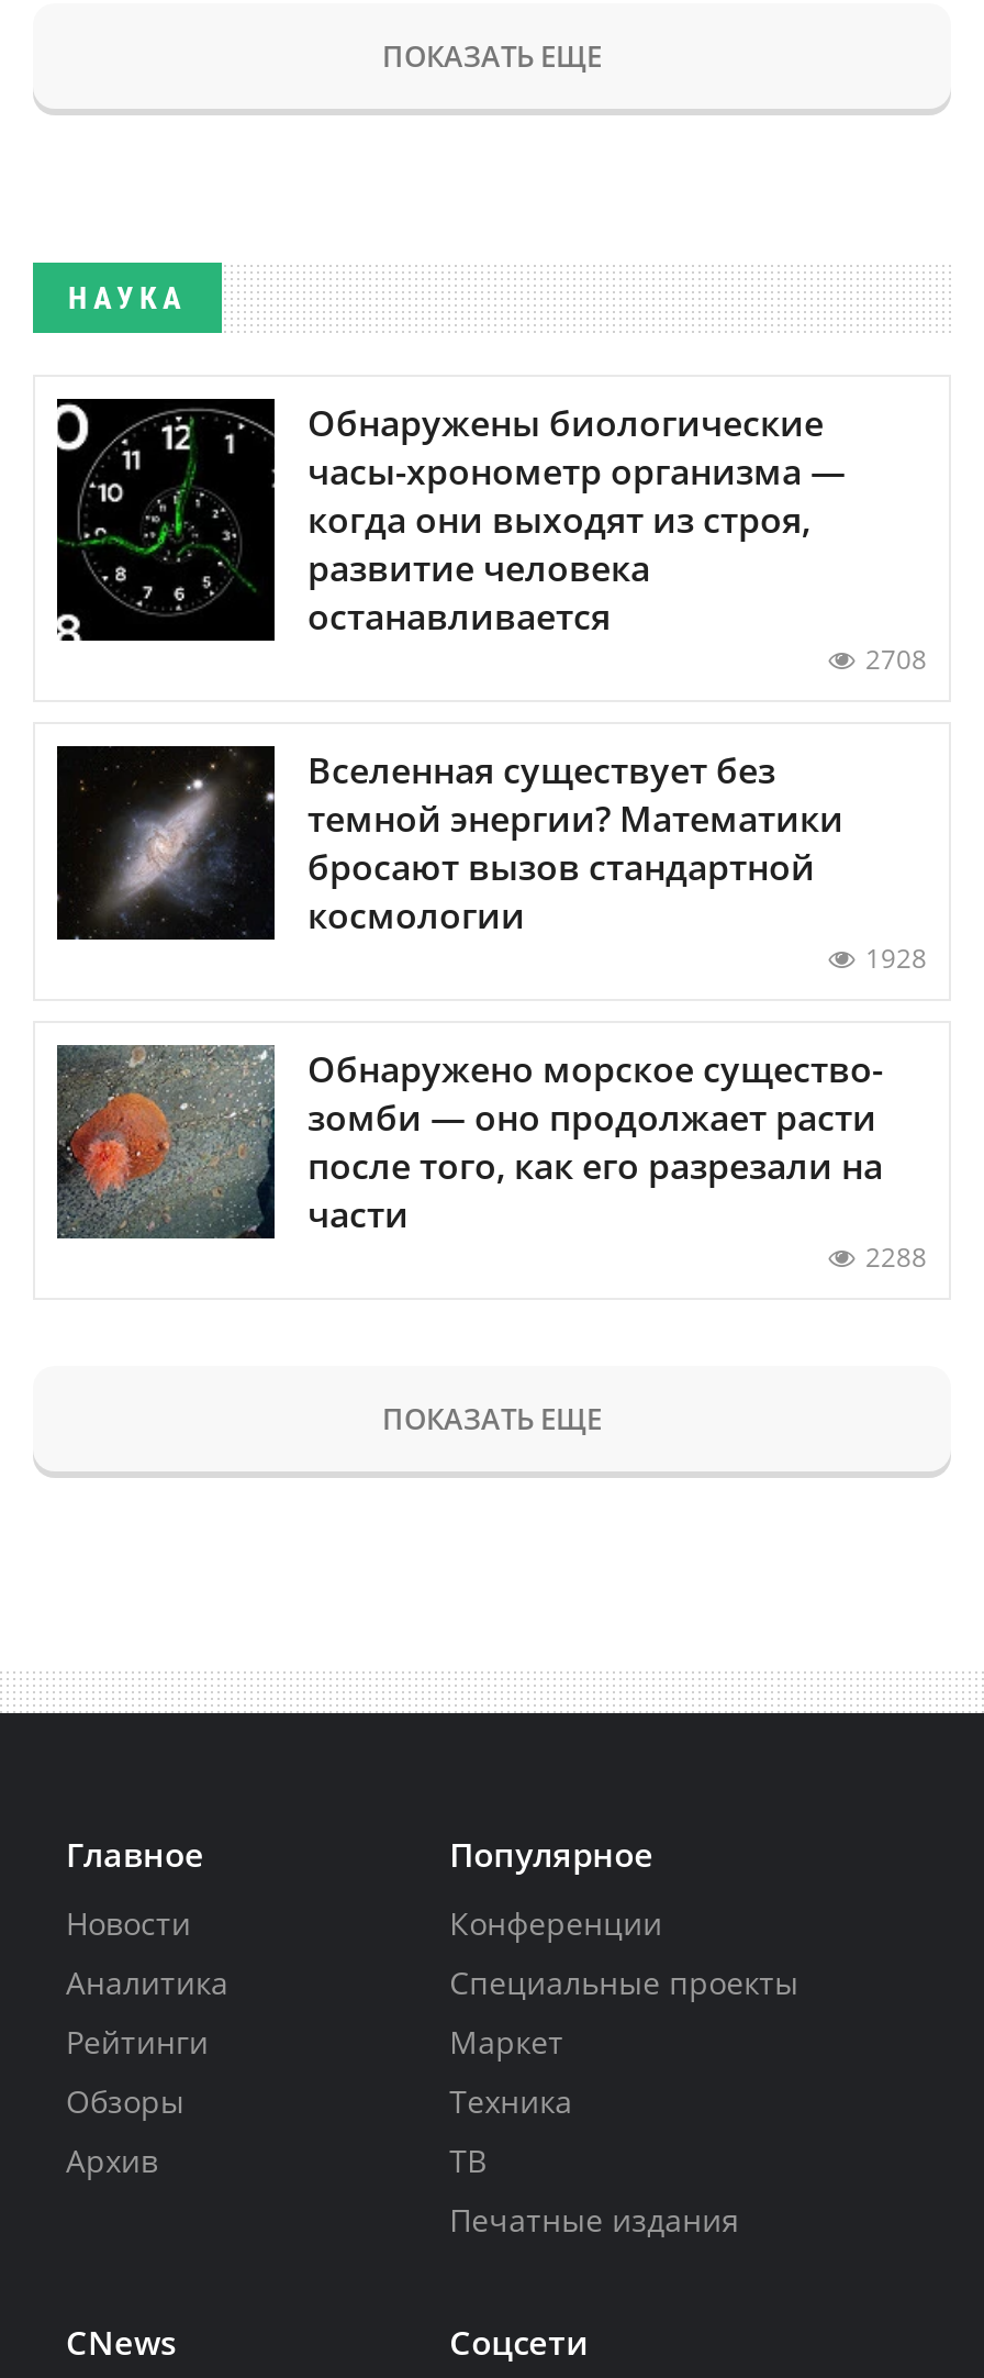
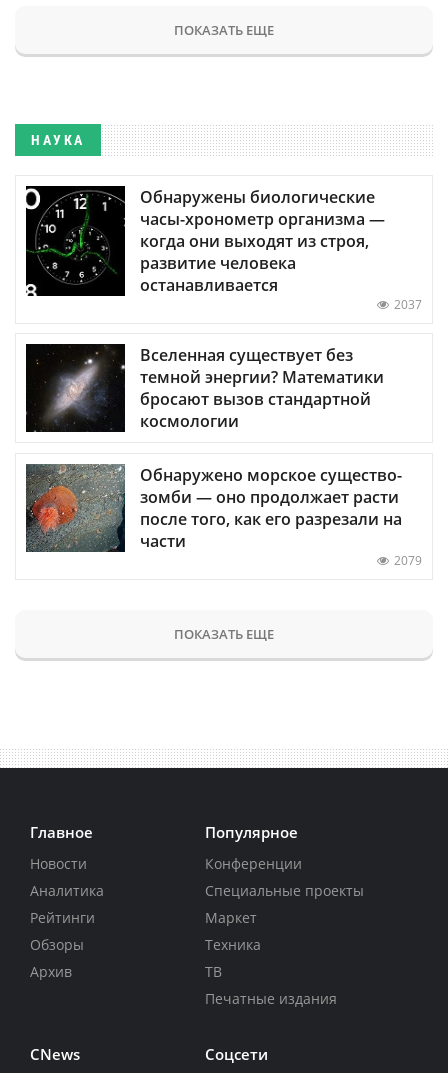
- 2708
+ 2037

- 1928

- 2288
+ 2079
